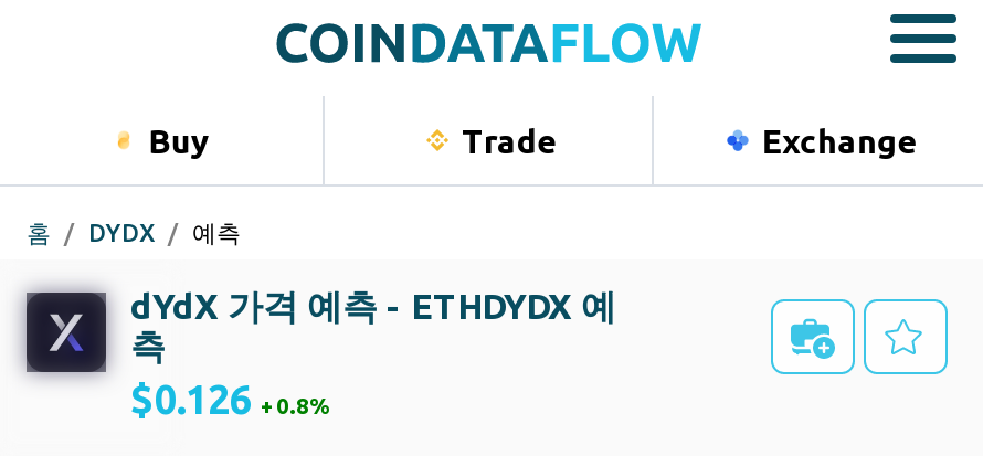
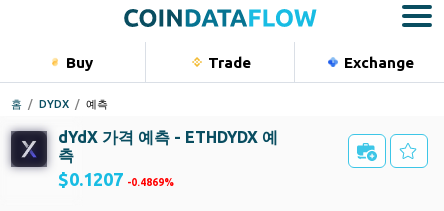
- $0.126
- 0.8%
+ $0.1207 -0.4869%
